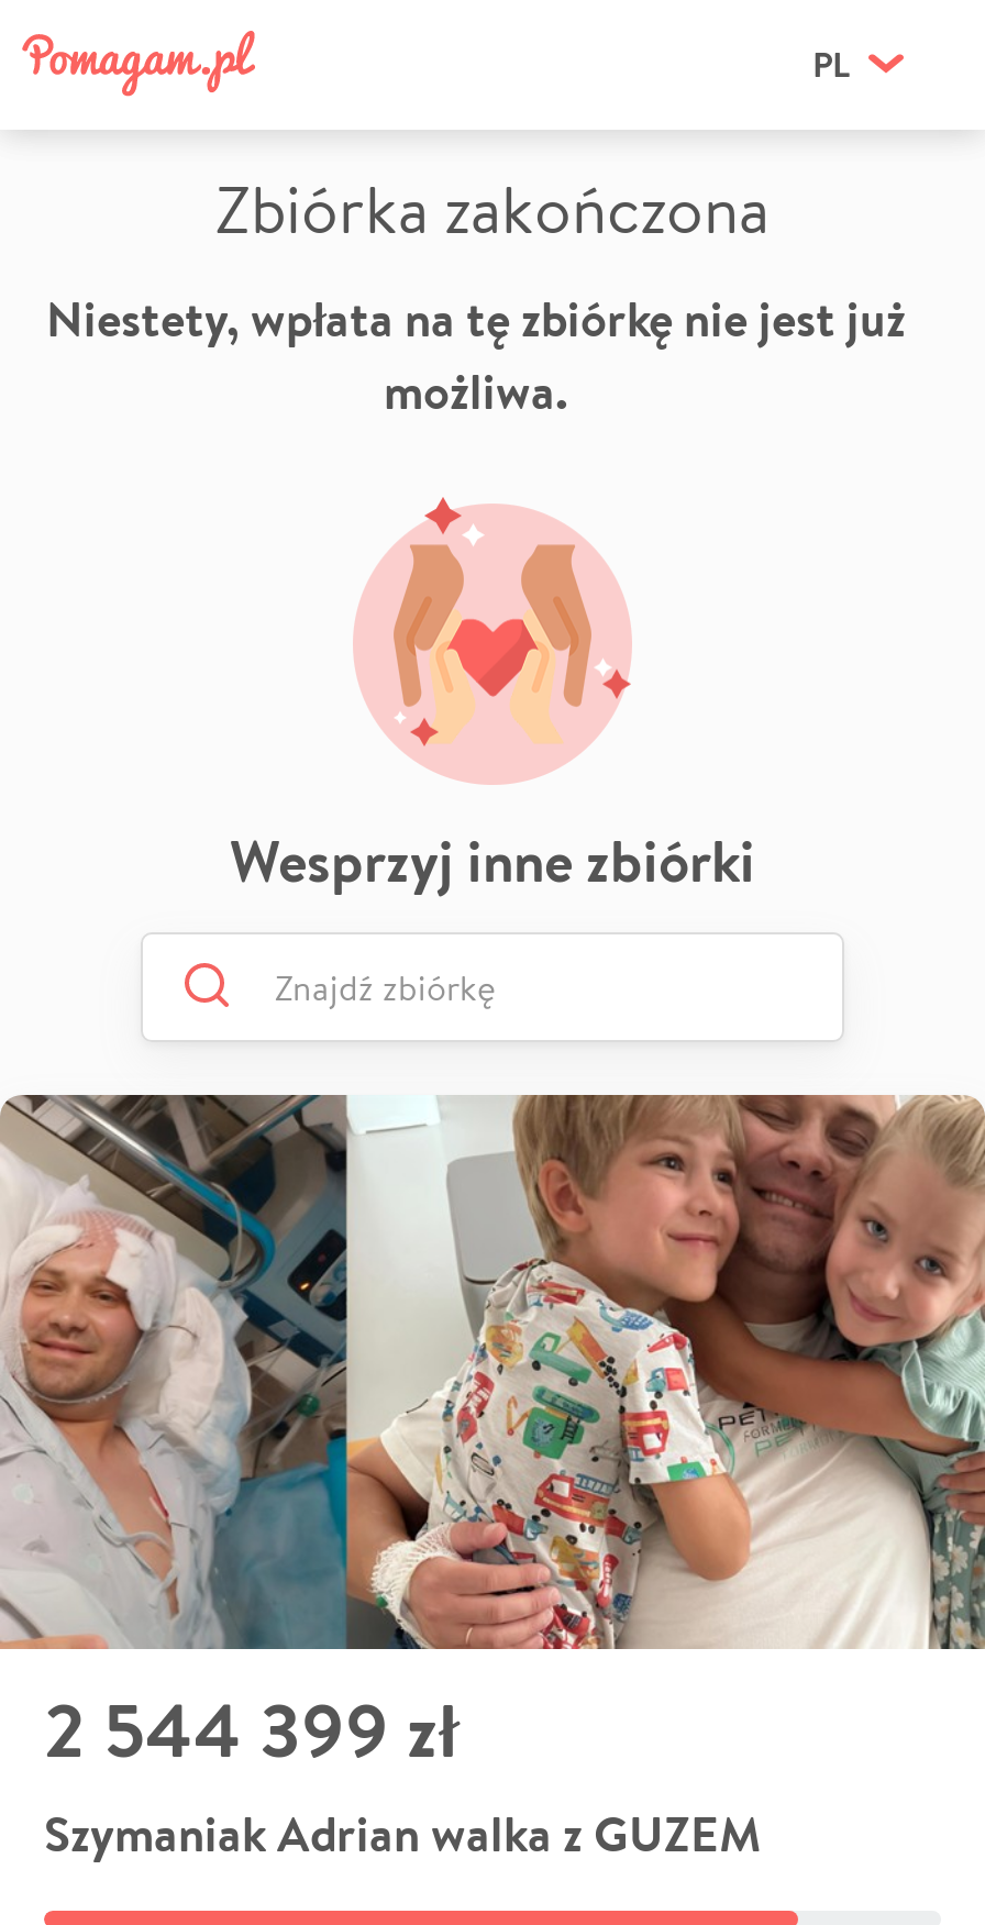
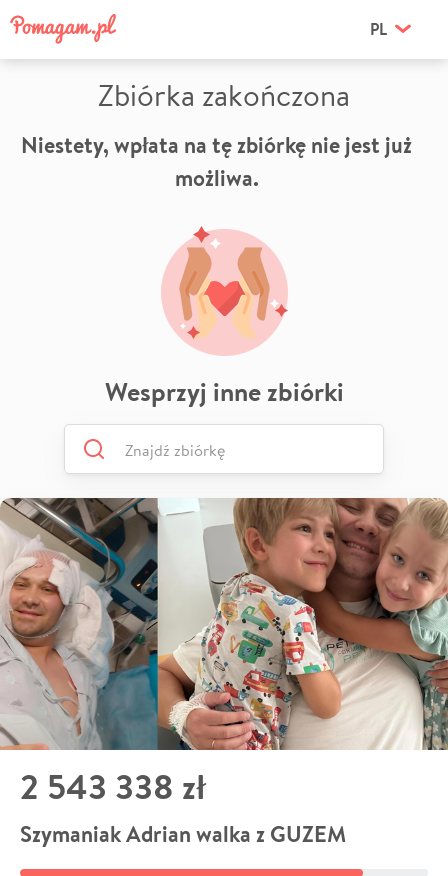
- 2 544 399 zł
+ 2 543 338 zł
